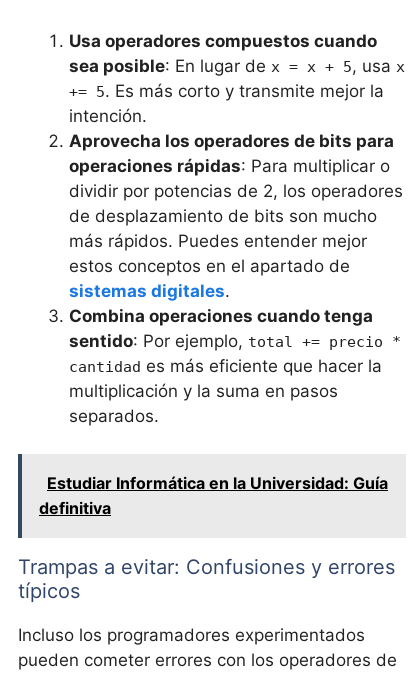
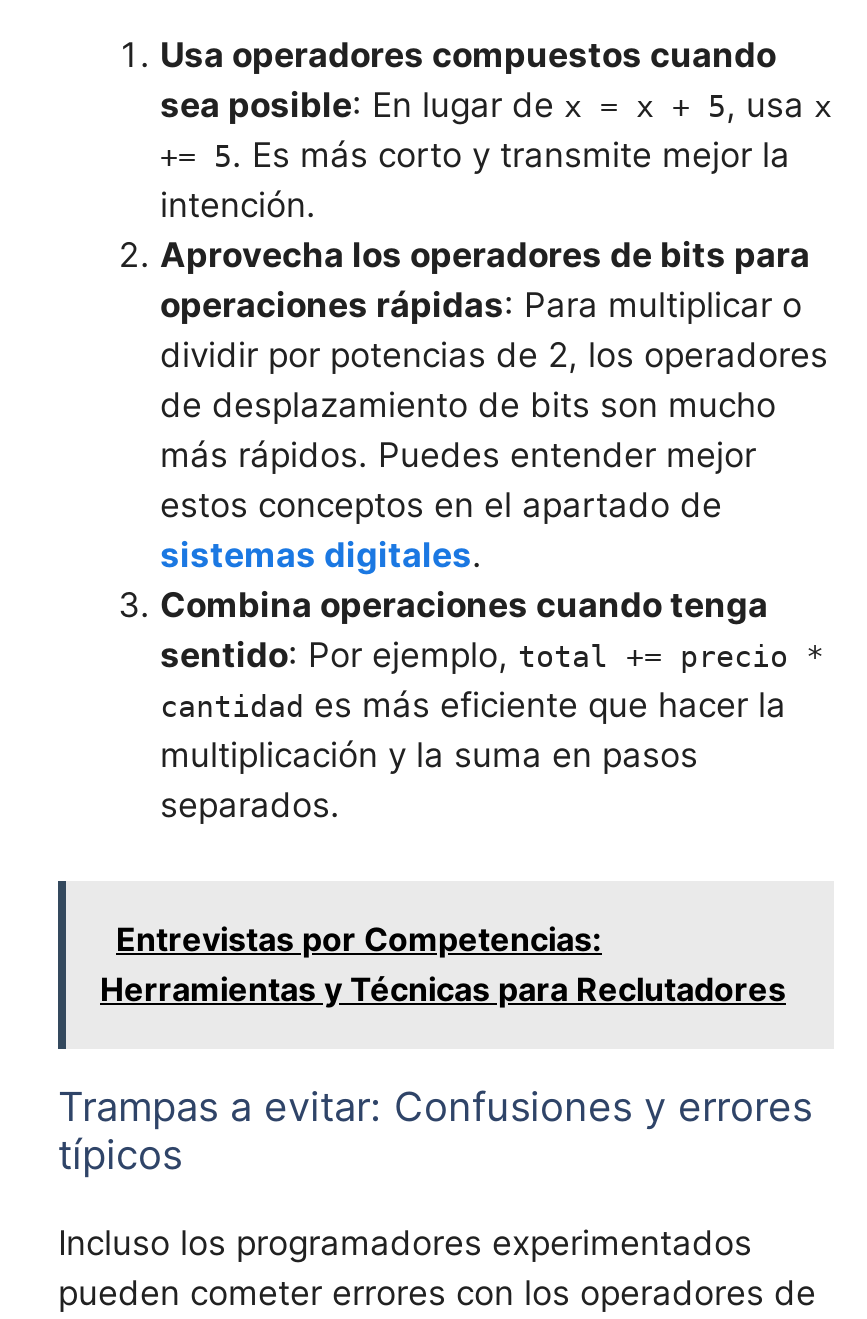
- Estudiar Informática en la Universidad: Guía
- definitiva
+ Entrevistas por Competencias:
+ Herramientas y Técnicas para Reclutadores
